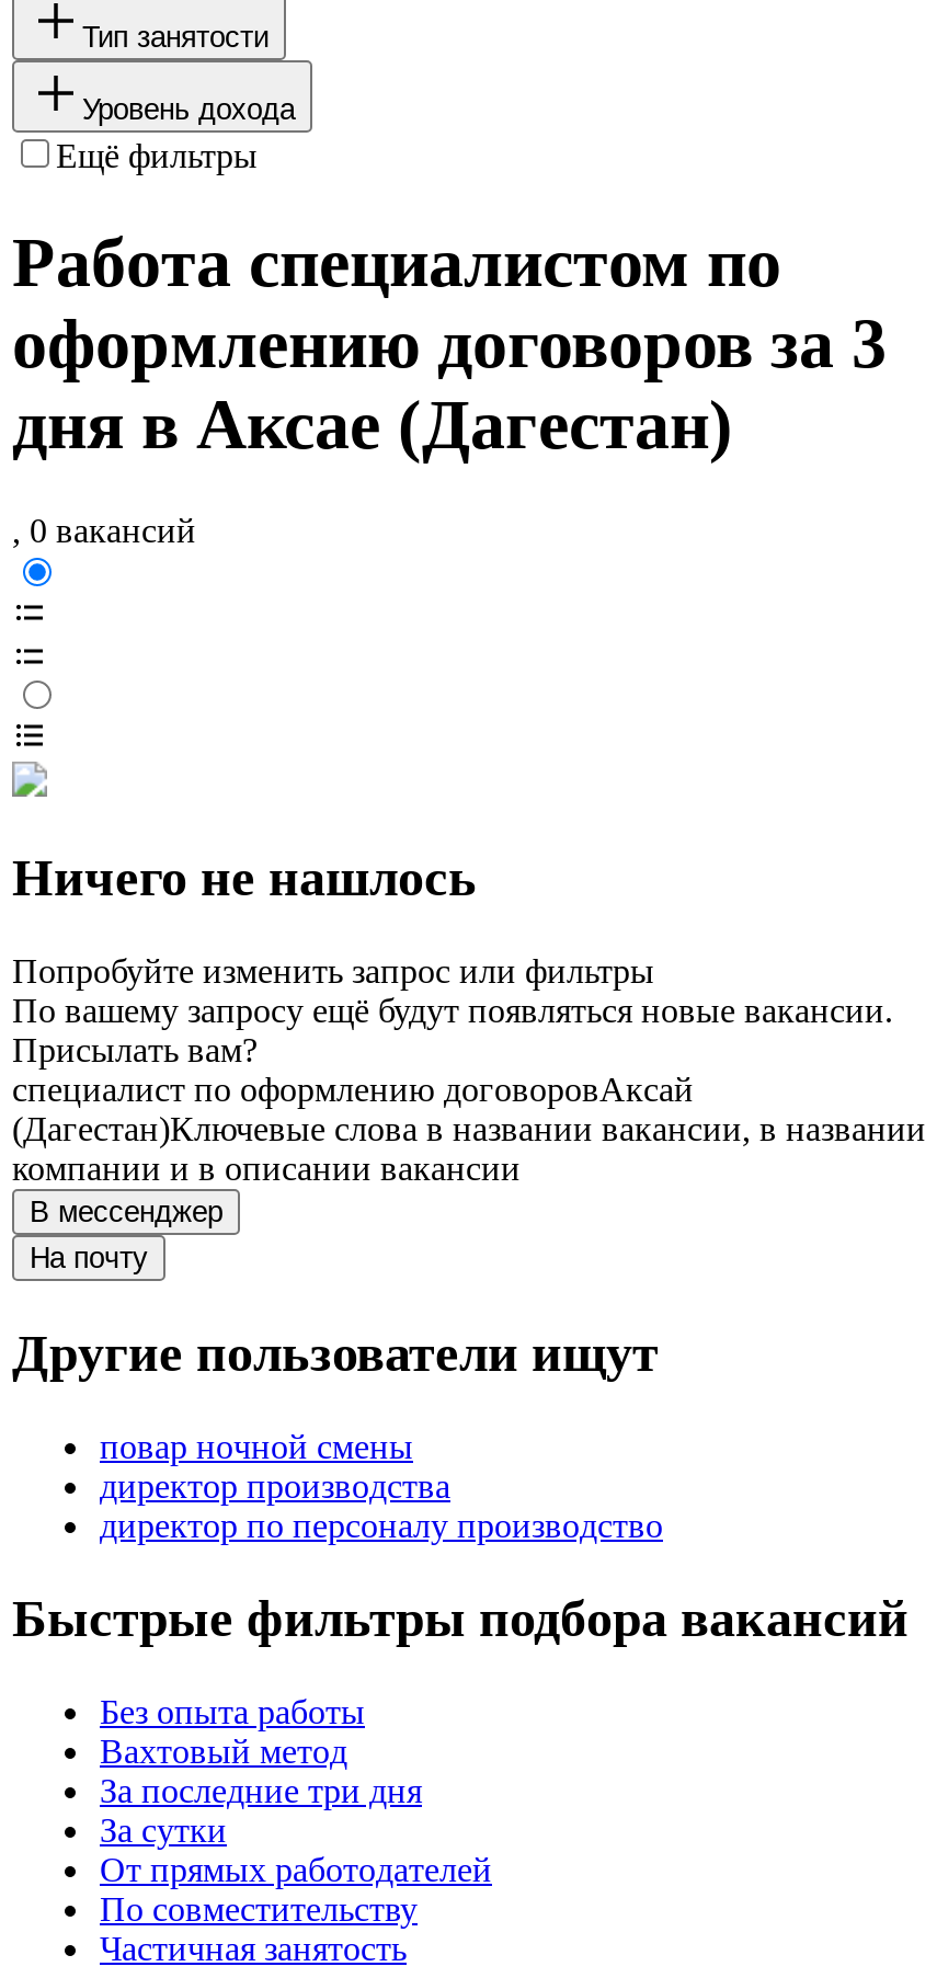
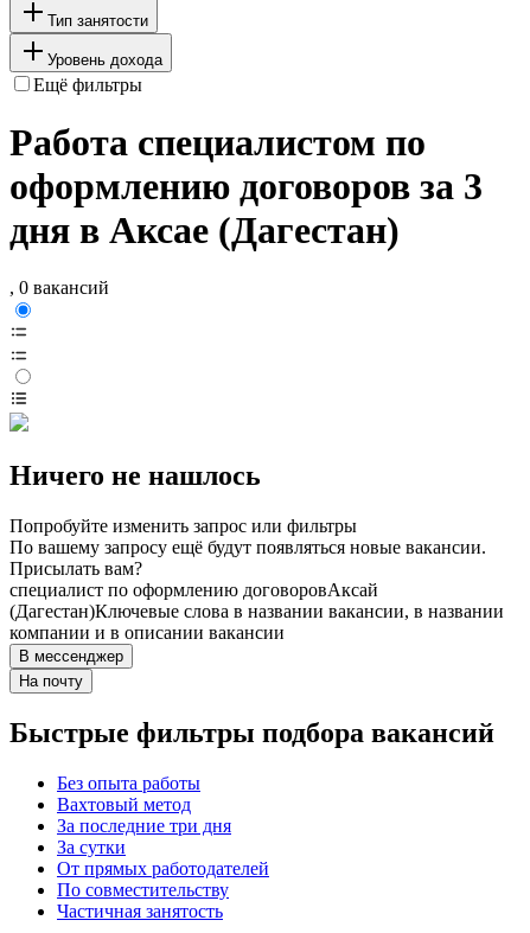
- Другие пользователи ищут
- повар ночной смены
- директор производства
- директор по персоналу производство
